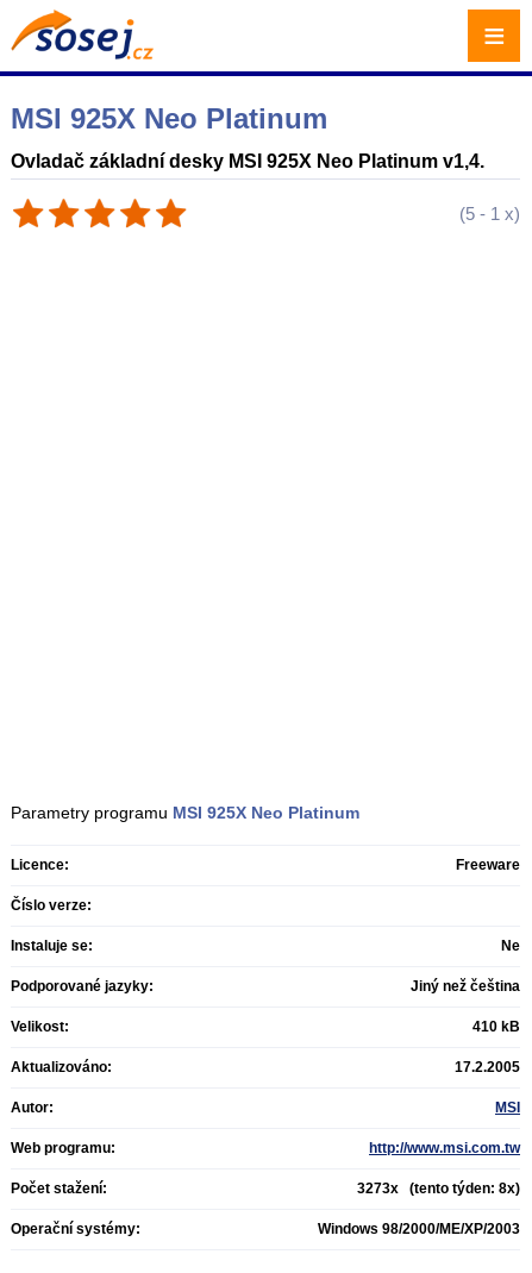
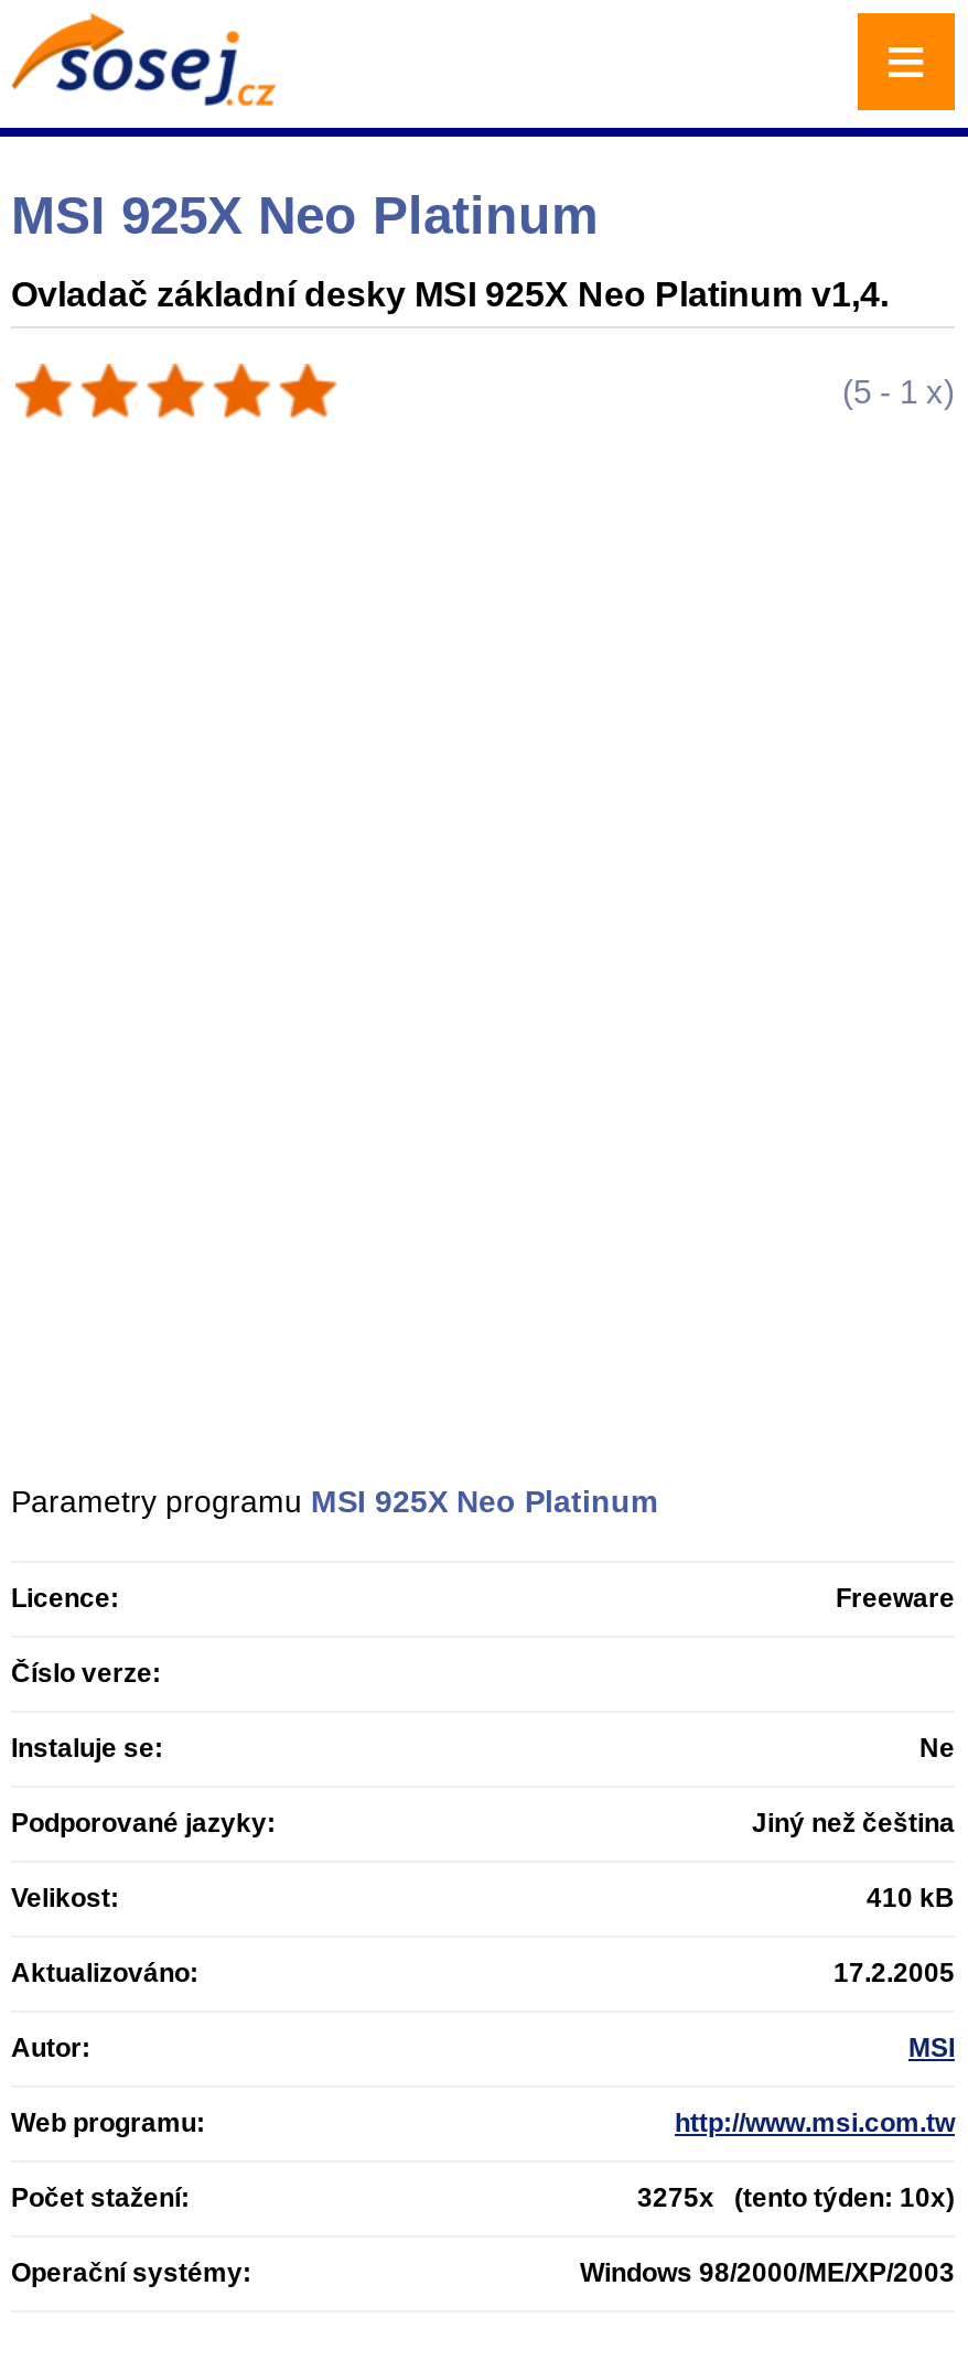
- 3273x (tento týden: 8x)
+ 3275x (tento týden: 10x)
